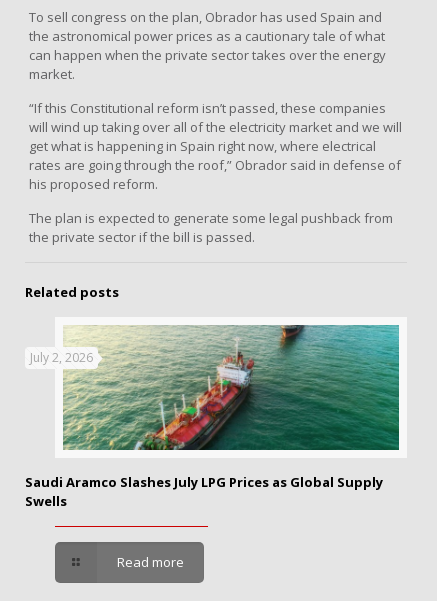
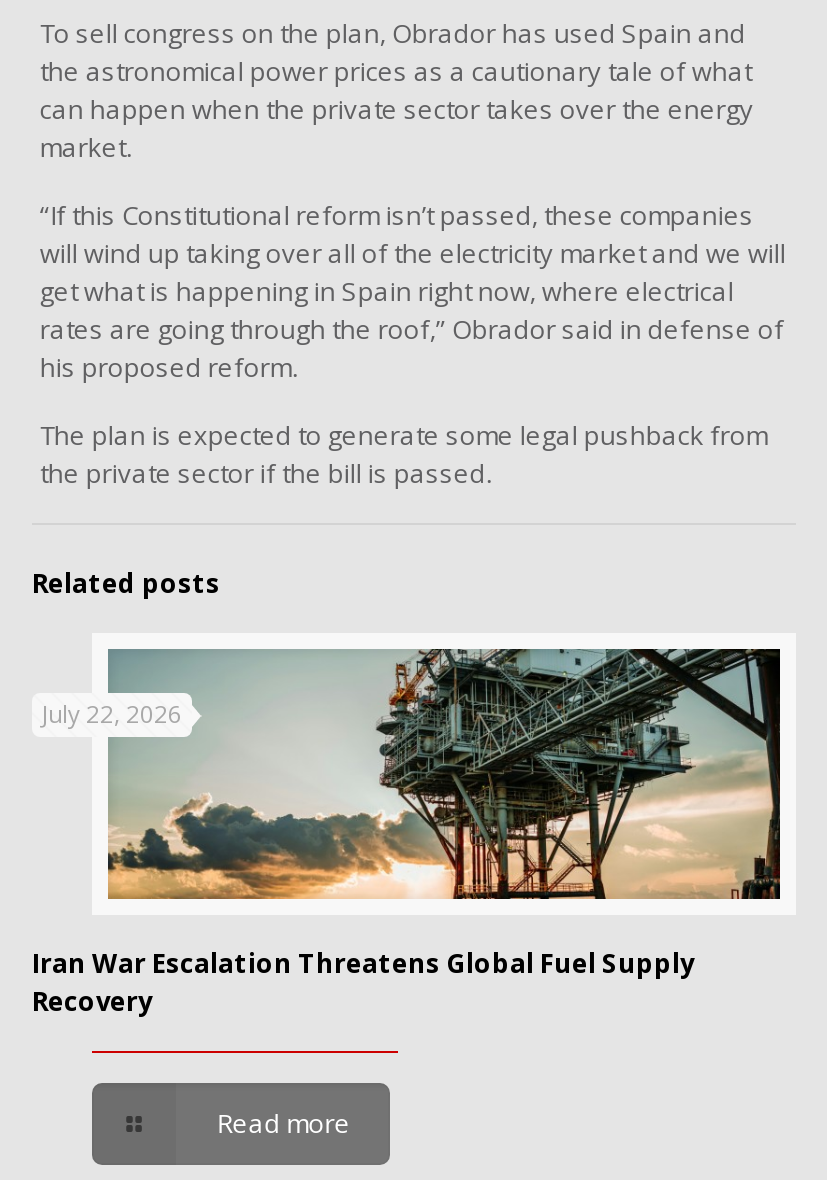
- [image]
- July 2, 2026
+ [image]
+ July 22, 2026

- Saudi Aramco Slashes July LPG Prices as Global Supply
- Swells
+ Iran War Escalation Threatens Global Fuel Supply
+ Recovery
